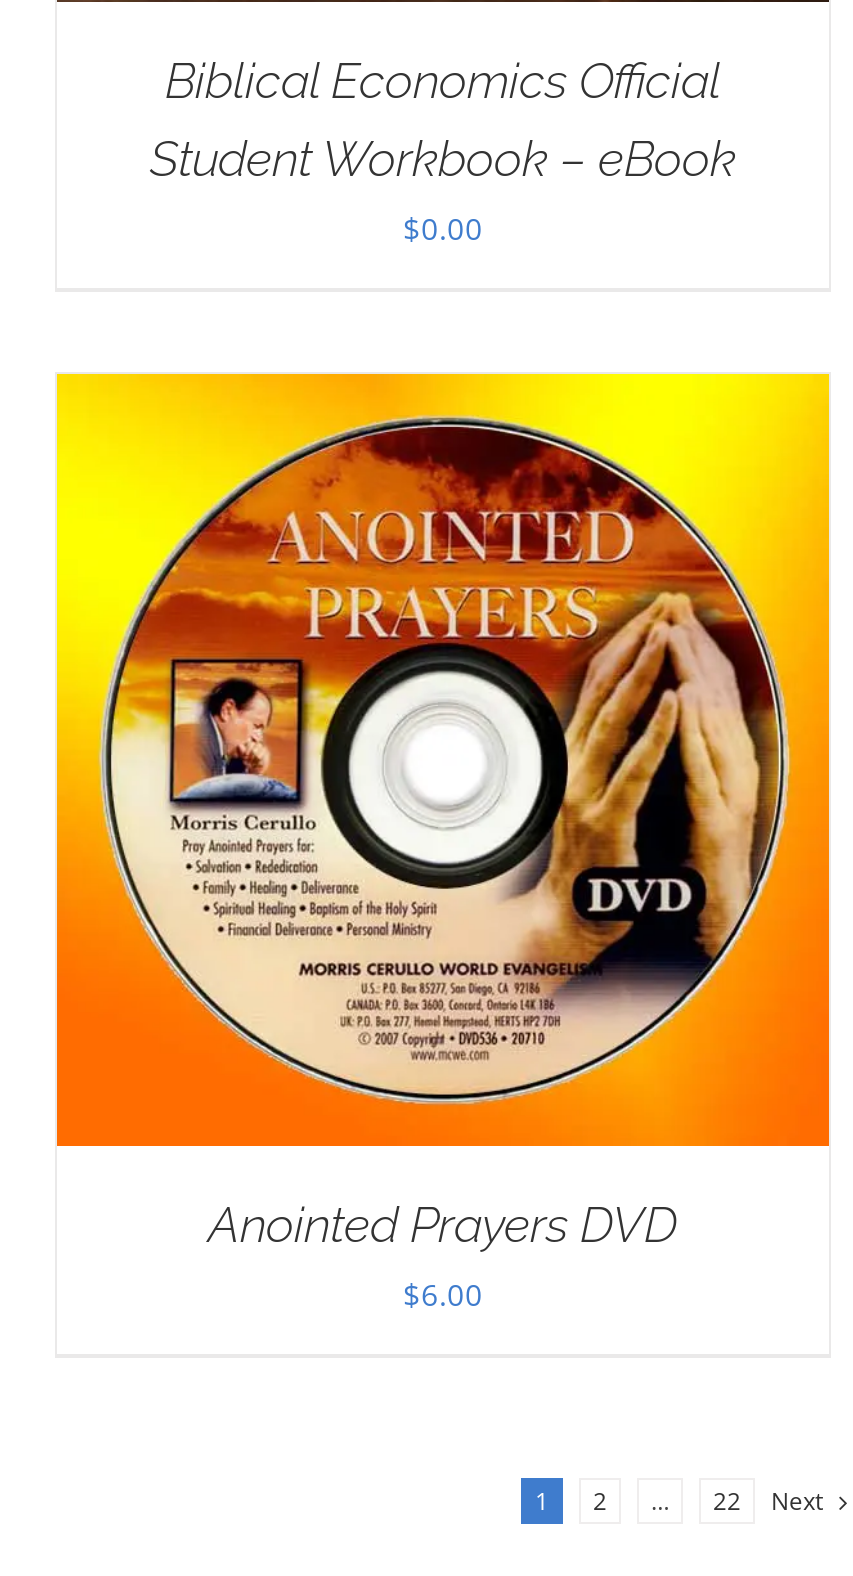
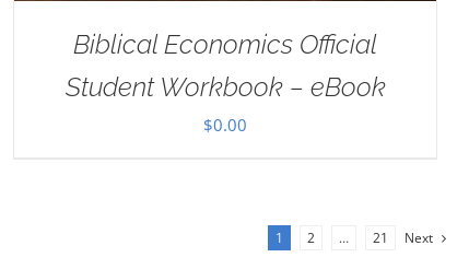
- [image]
- Anointed Prayers DVD
- $6.00

- 22
+ 21
